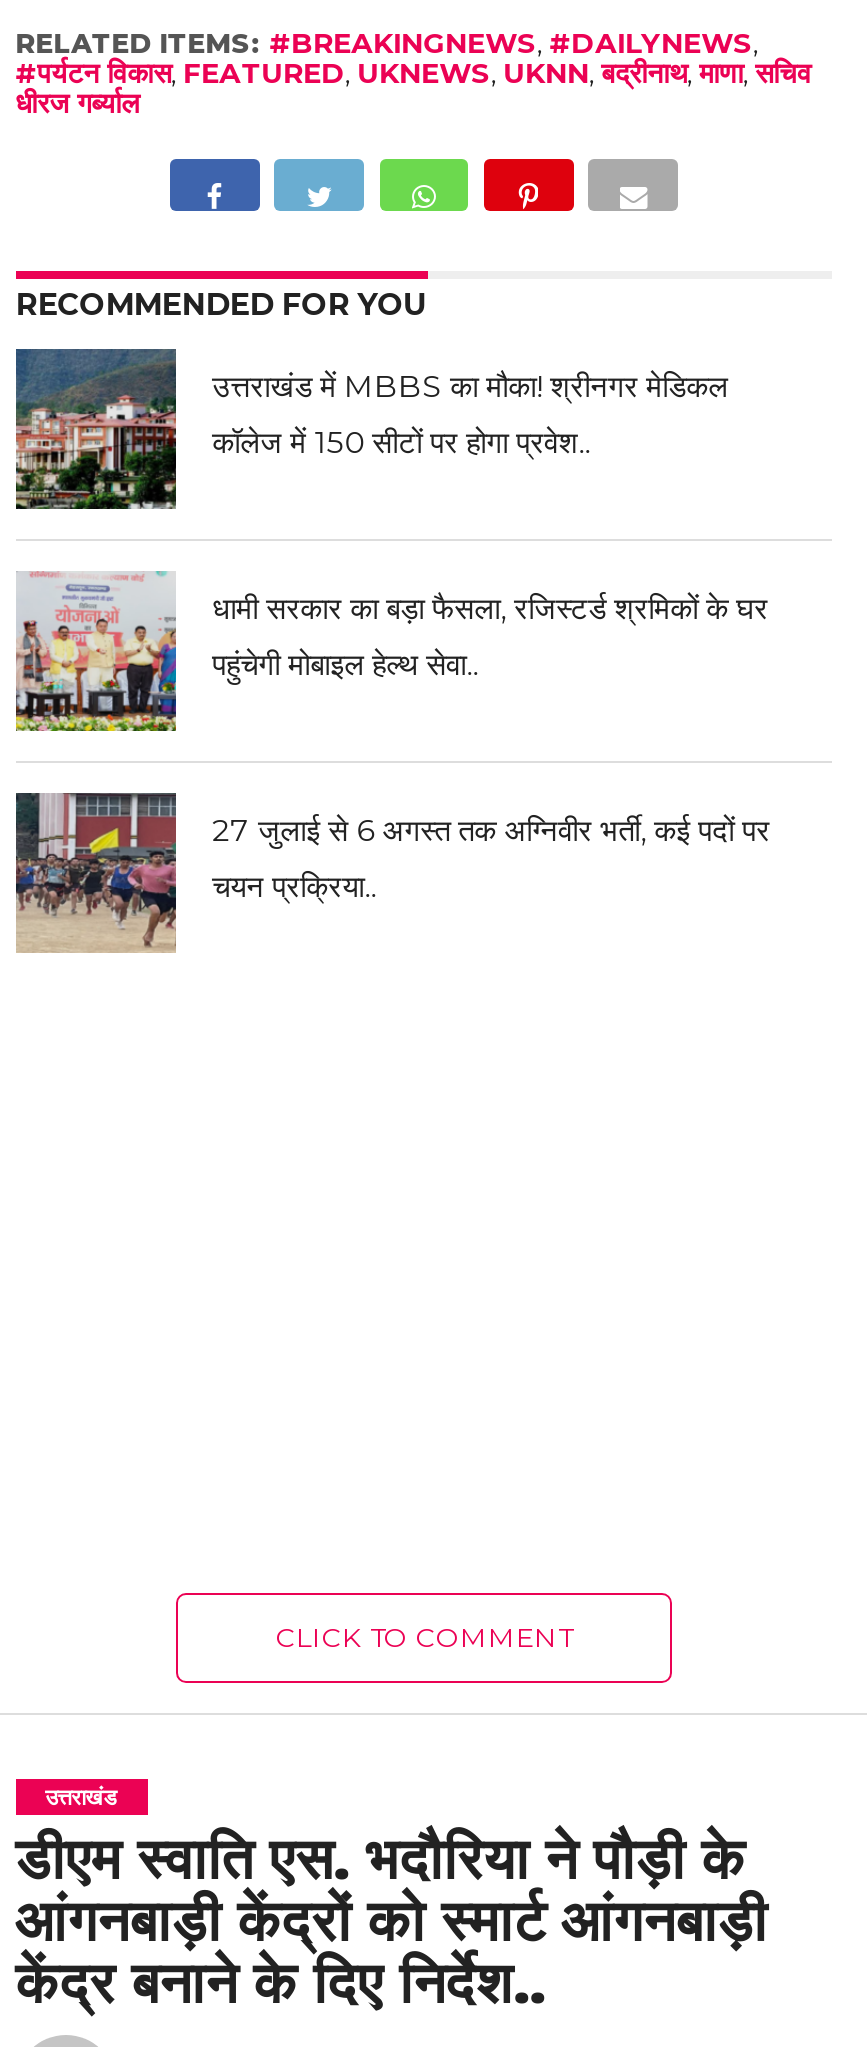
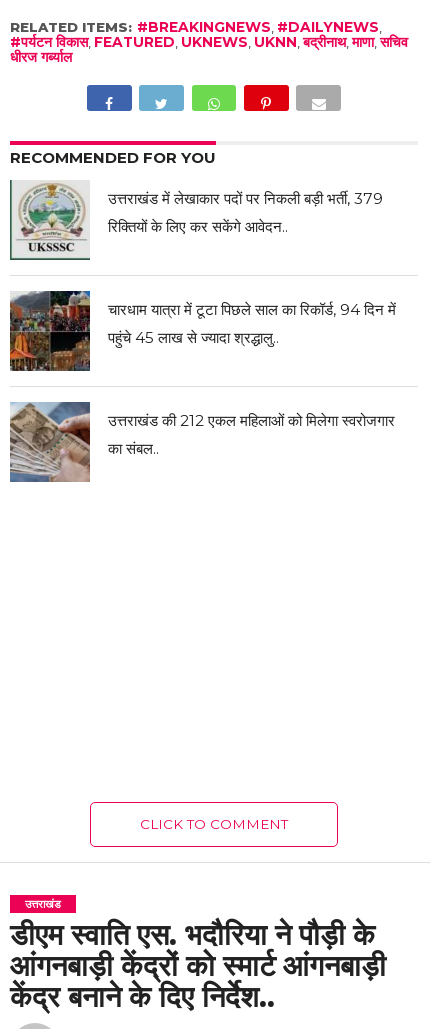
- [image]
- उत्तराखंड में MBBS का मौका! श्रीनगर मेडिकल
+ [image]
+ उत्तराखंड में लेखाकार पदों पर निकली बड़ी भर्ती, 379

- कॉलेज में 150 सीटों पर होगा प्रवेश..
+ रिक्तियों के लिए कर सकेंगे आवेदन..

- [image]
- धामी सरकार का बड़ा फैसला, रजिस्टर्ड श्रमिकों के घर
+ [image]
+ चारधाम यात्रा में टूटा पिछले साल का रिकॉर्ड, 94 दिन में

- पहुंचेगी मोबाइल हेल्थ सेवा..
+ पहुंचे 45 लाख से ज्यादा श्रद्धालु..

- [image]
- 27 जुलाई से 6 अगस्त तक अग्निवीर भर्ती, कई पदों पर
+ [image]
+ उत्तराखंड की 212 एकल महिलाओं को मिलेगा स्वरोजगार

- चयन प्रक्रिया..
+ का संबल..
